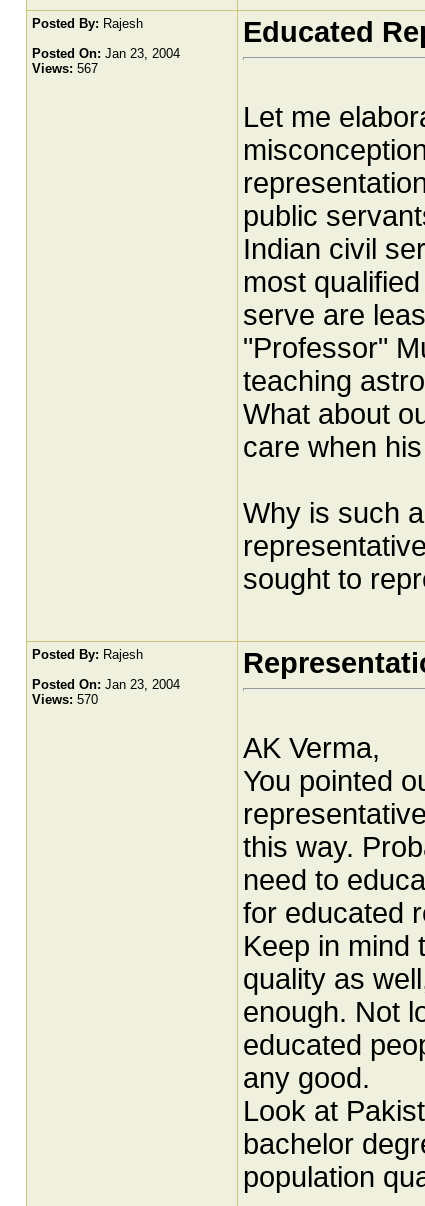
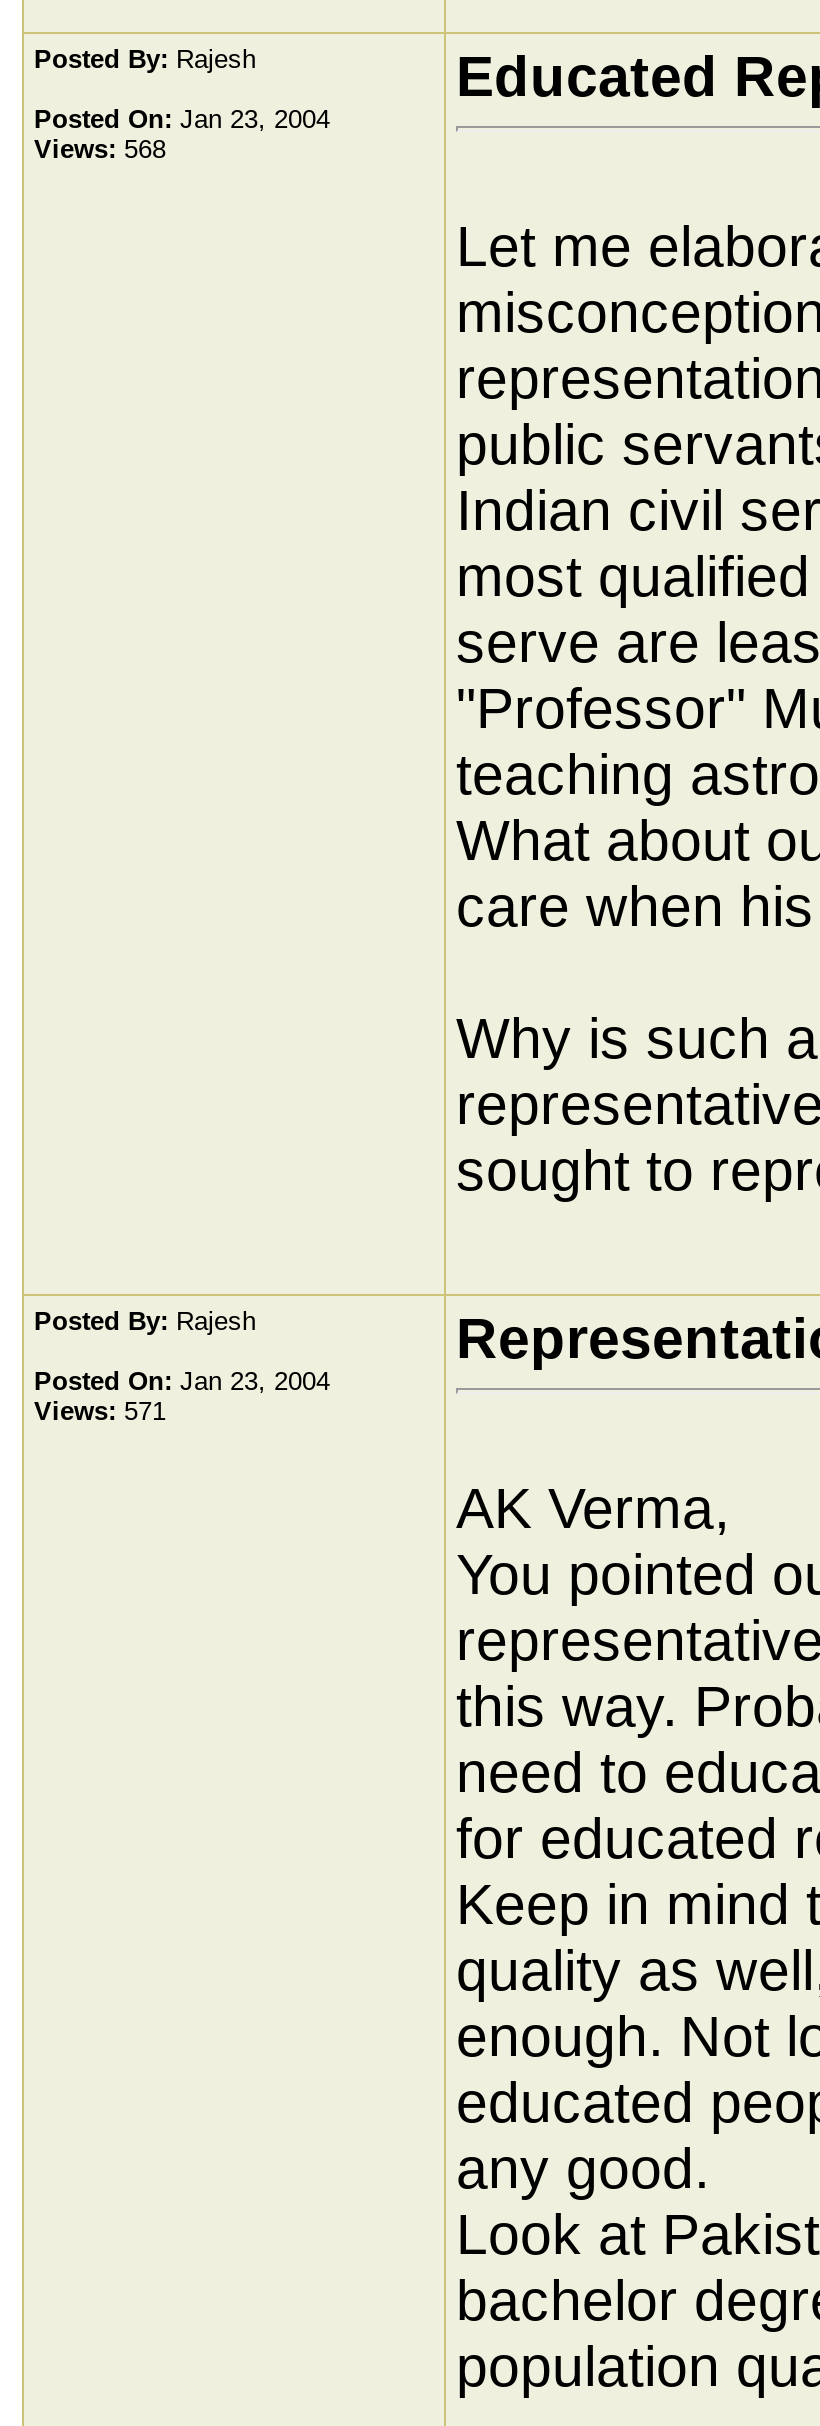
- Views: 567
+ Views: 568

- Views: 570
+ Views: 571
